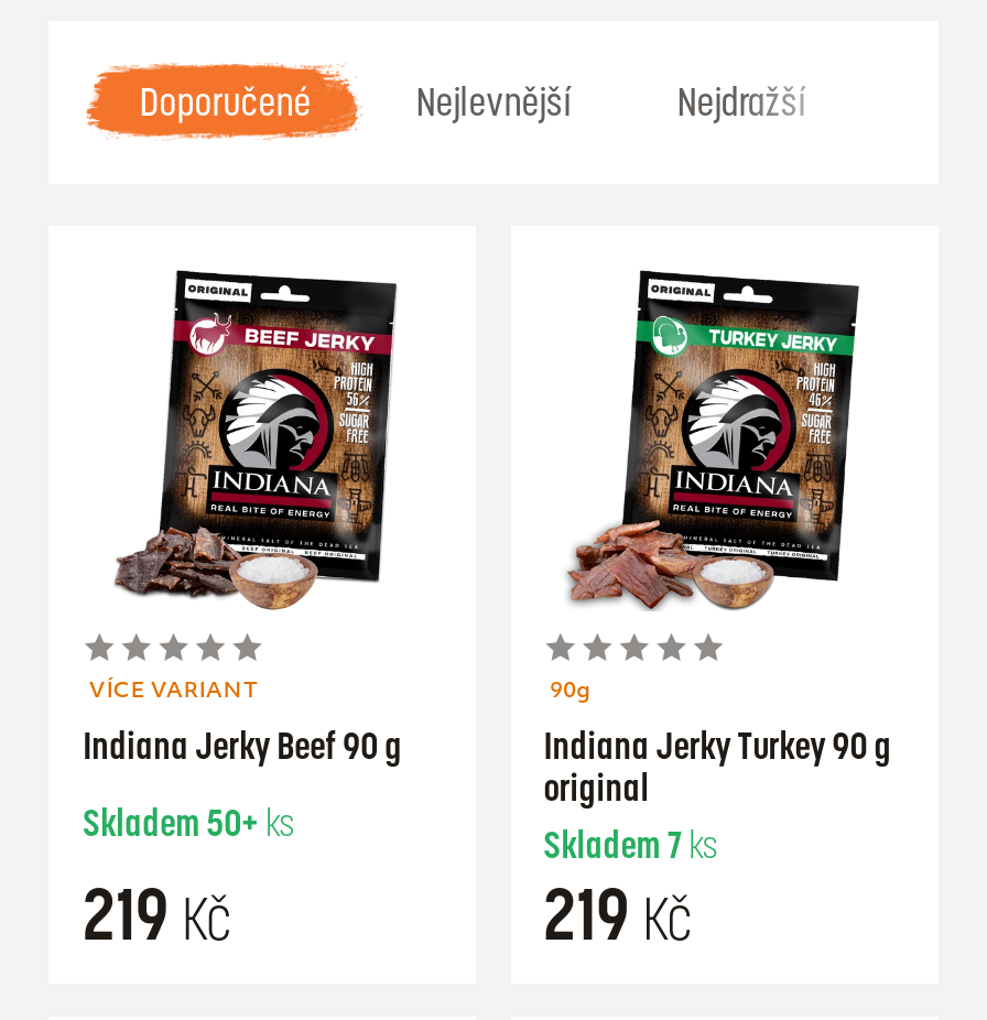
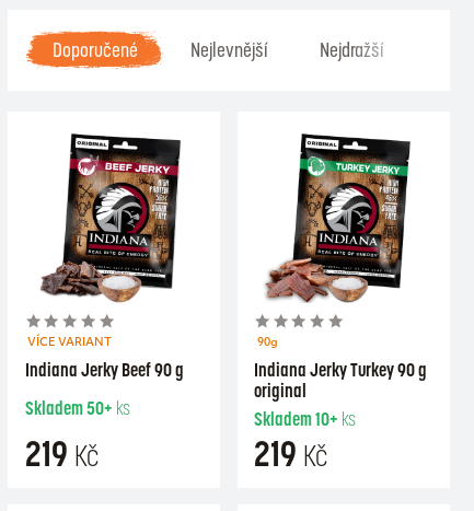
- Skladem 7 ks
+ Skladem 10+ ks
